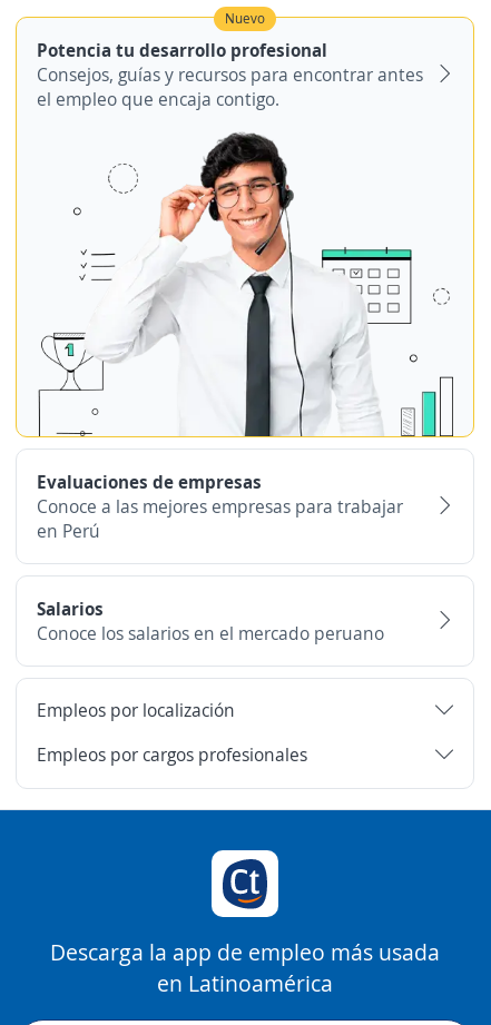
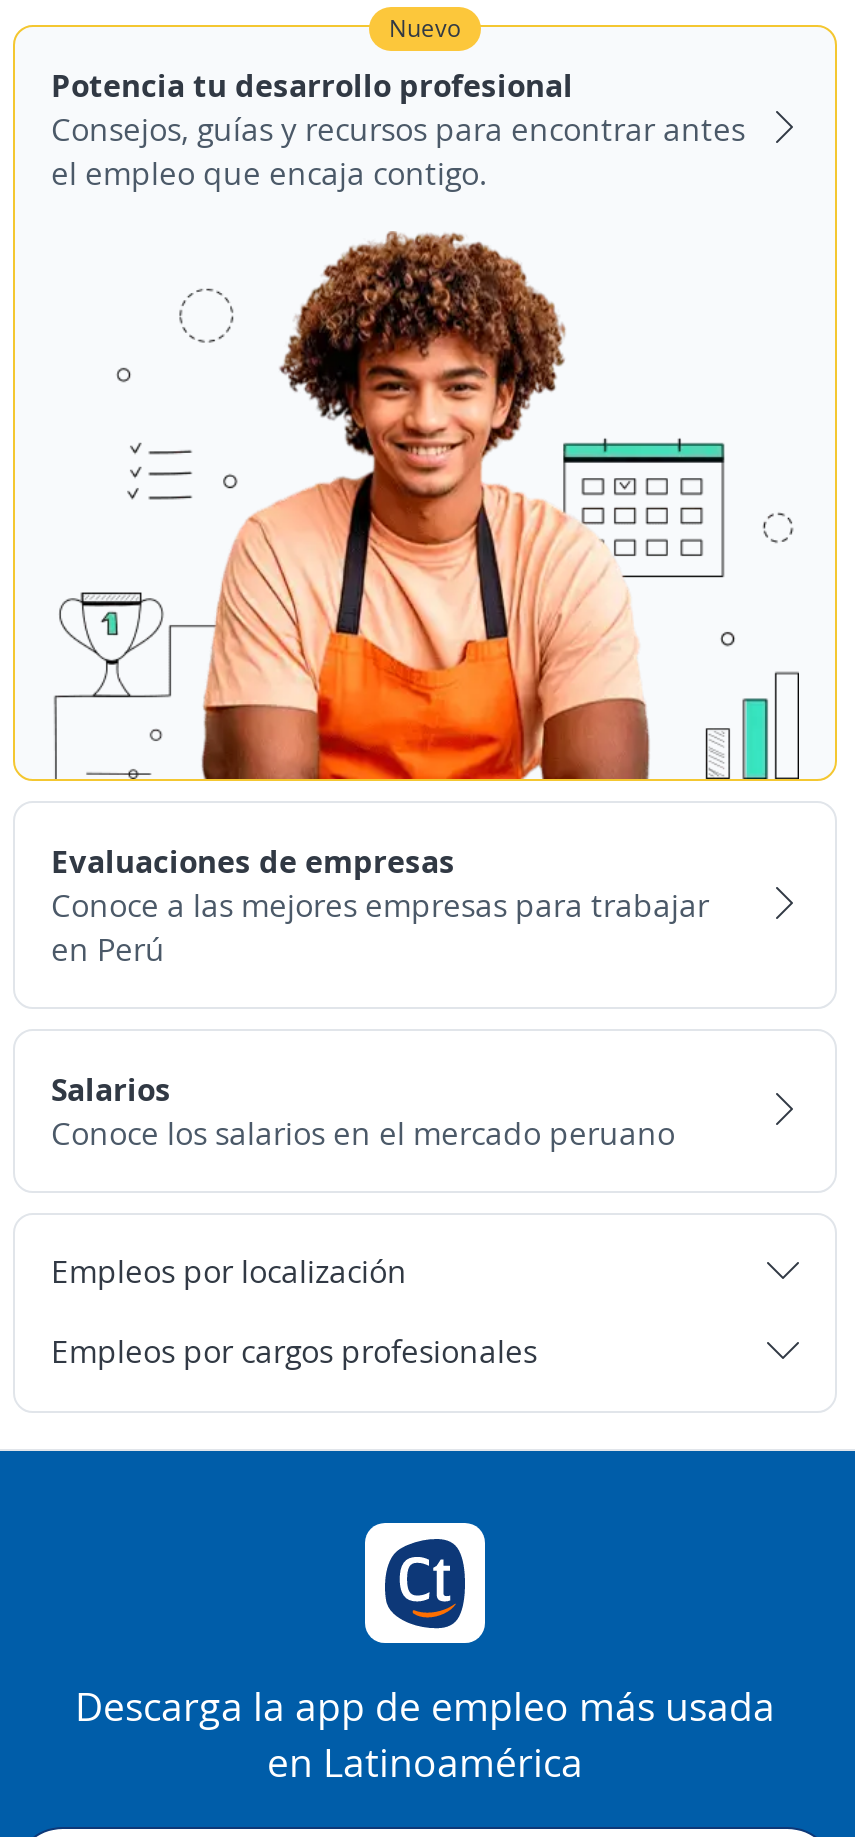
- [image]
+ [image]
